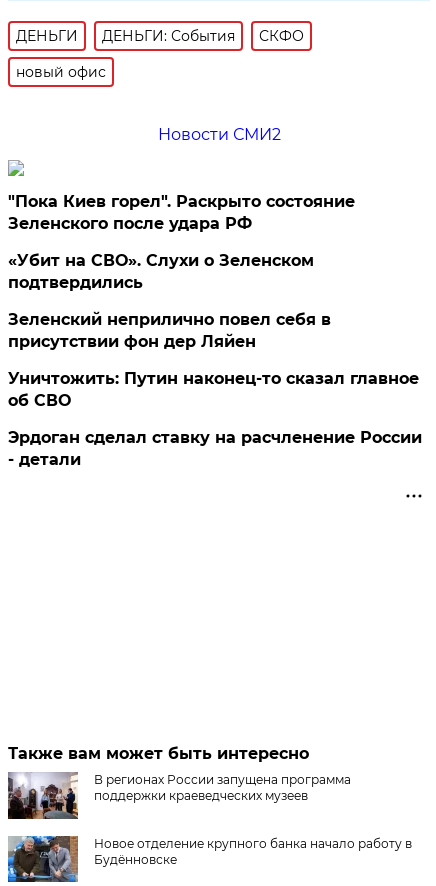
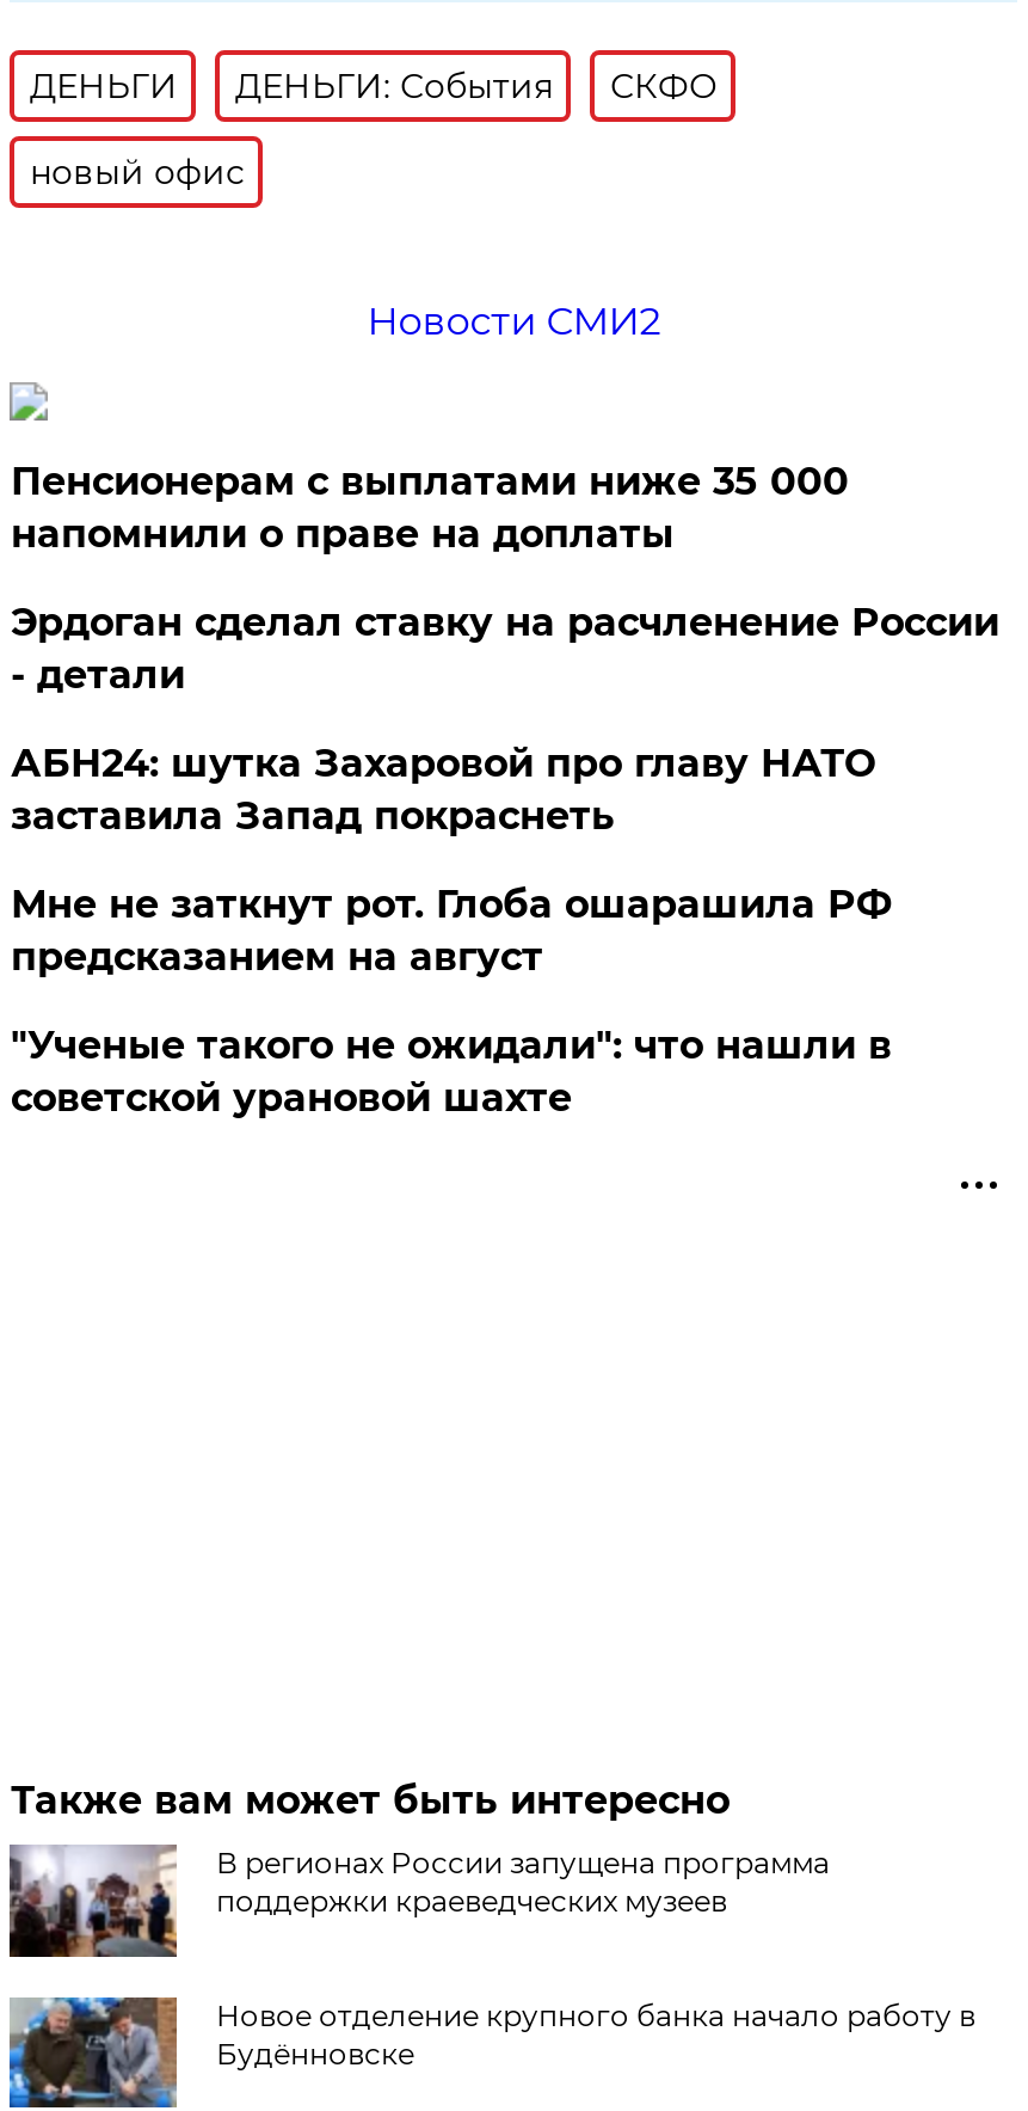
- "Пока Киев горел". Раскрыто состояние
- Зеленского после удара РФ
- «Убит на СВО». Слухи о Зеленском
- подтвердились
- Зеленский неприлично повел cебя в
- присутствии фон дер Ляйен
- Уничтожить: Путин наконец-то сказал главное
- об СВО
+ Пенсионерам с выплатами ниже 35 000
+ напомнили о праве на доплаты

moved up: Эрдоган сделал ставку на расчленение России | - детали

+ АБН24: шутка Захаровой про главу НАТО
+ заставила Запад покраснеть
+ Мне не заткнут рот. Глоба ошарашила РФ
+ предсказанием на август
+ "Ученые такого не ожидали": что нашли в
+ советской урановой шахте
